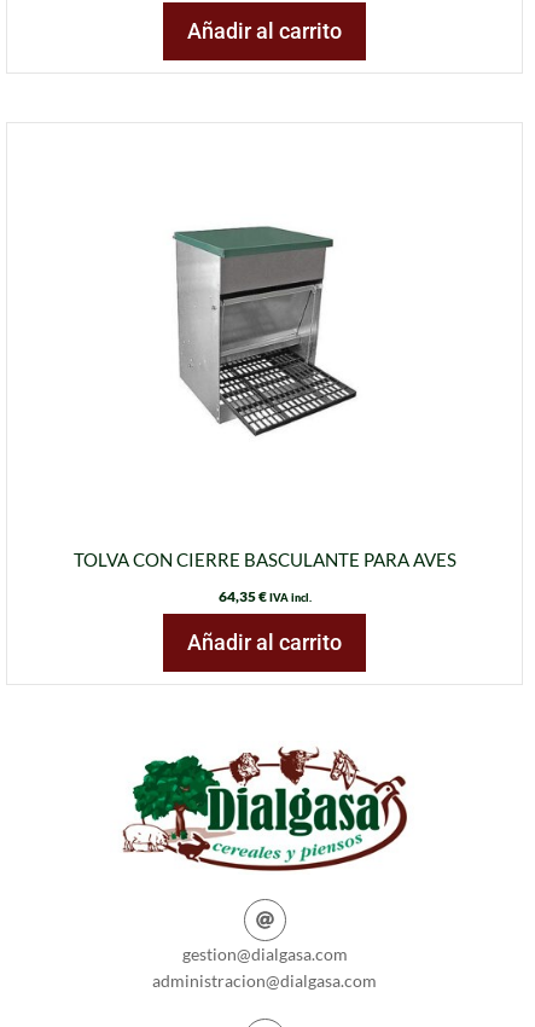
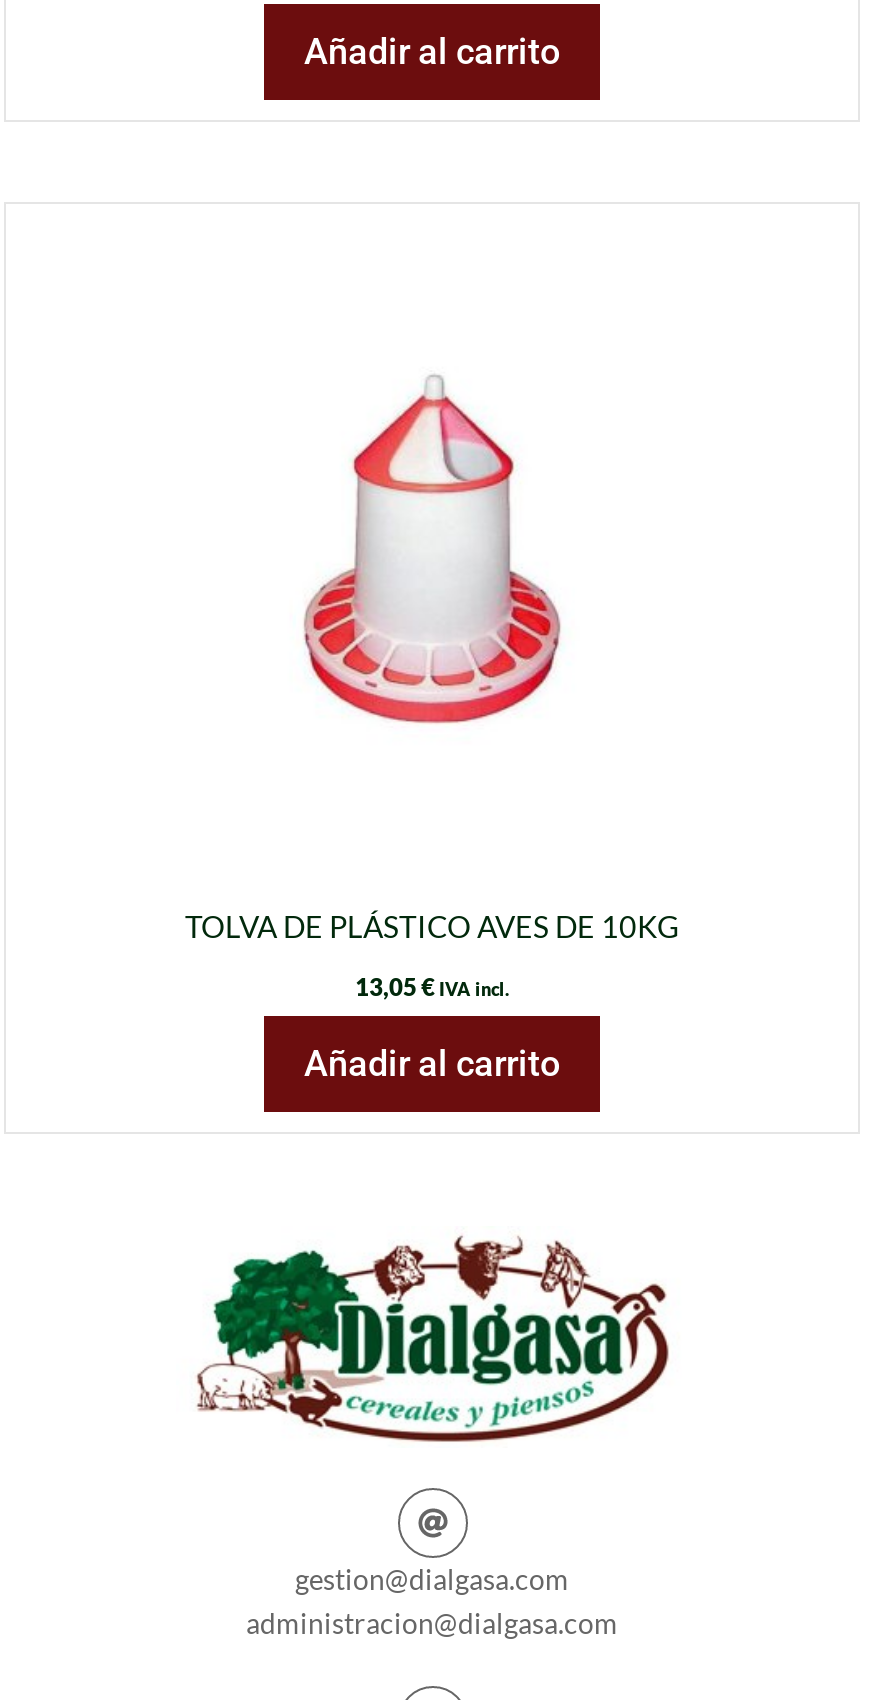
- [image]
+ [image]

- TOLVA CON CIERRE BASCULANTE PARA AVES
+ TOLVA DE PLÁSTICO AVES DE 10KG

- 64,35€ IVA incl.
+ 13,05€ IVA incl.
